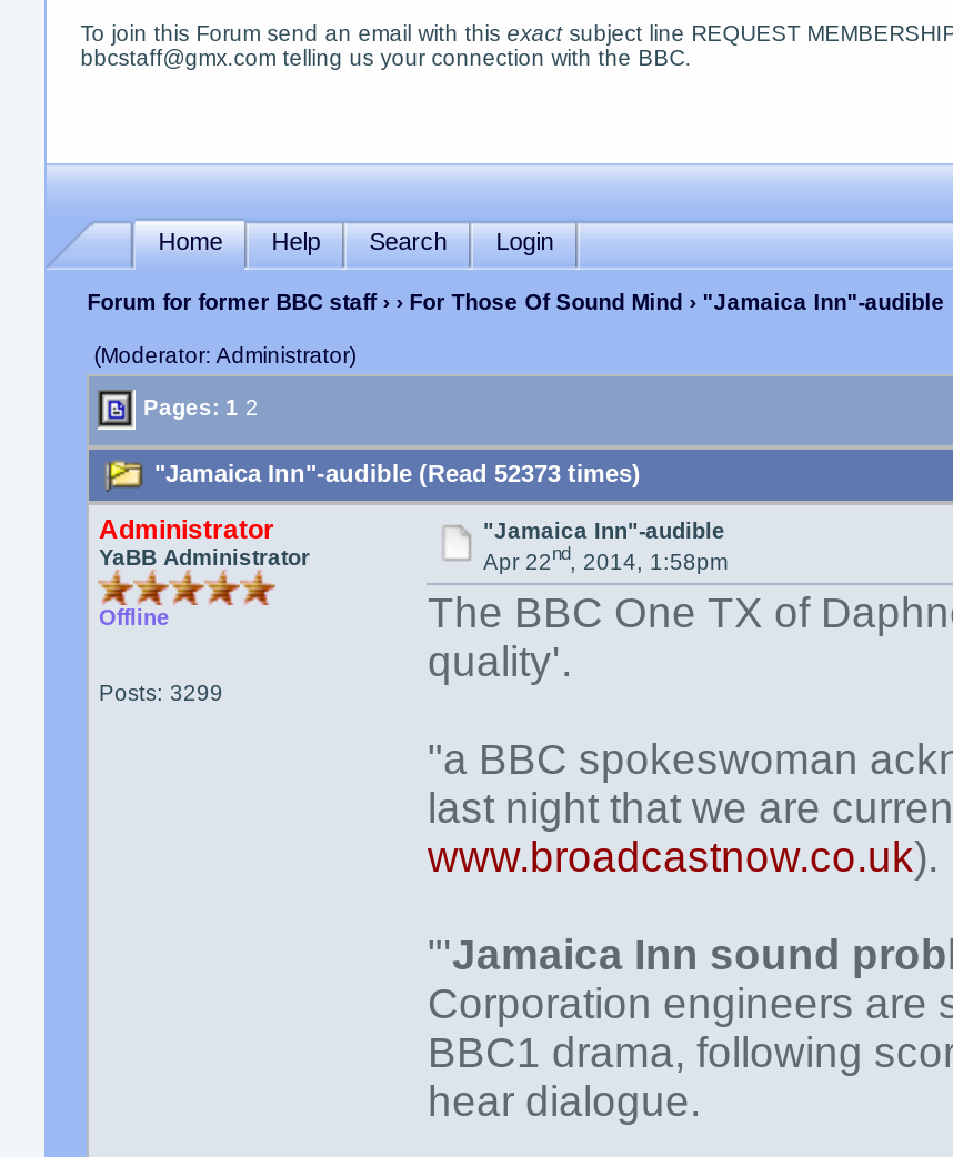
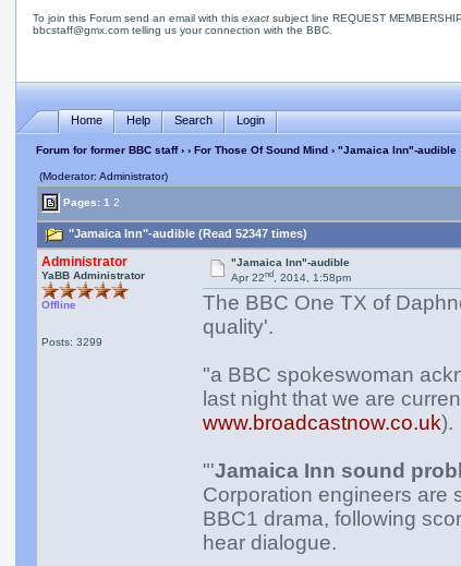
- "Jamaica Inn"-audible (Read 52373 times)
+ "Jamaica Inn"-audible (Read 52347 times)
